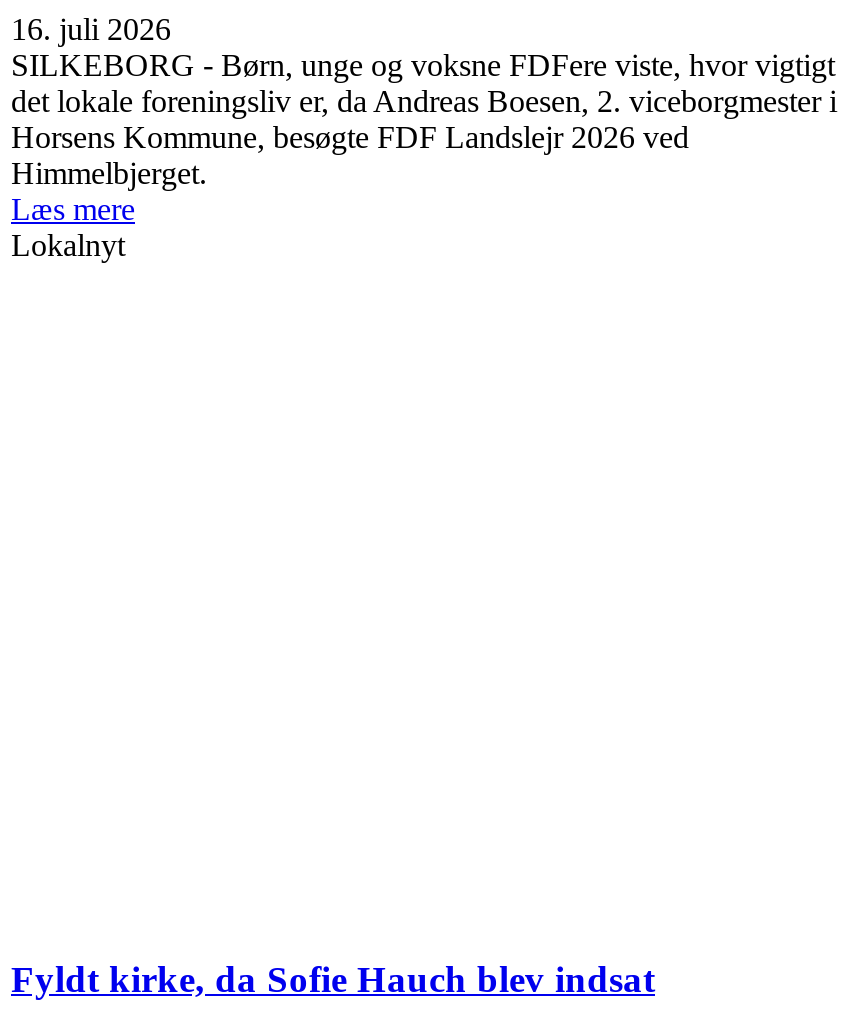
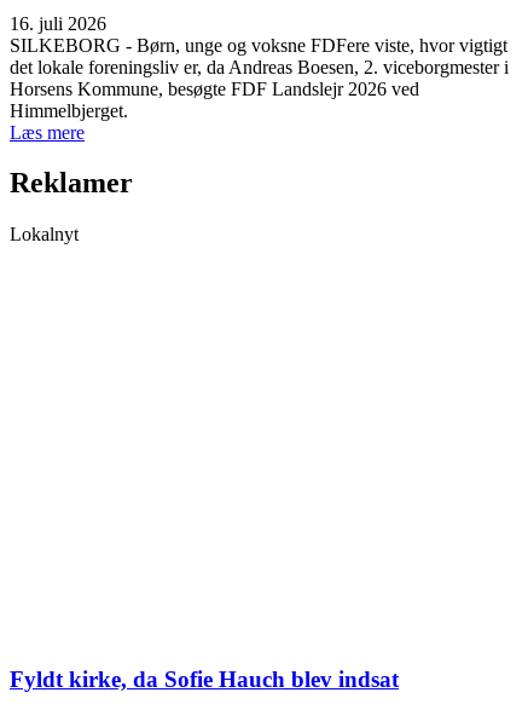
+ Reklamer
